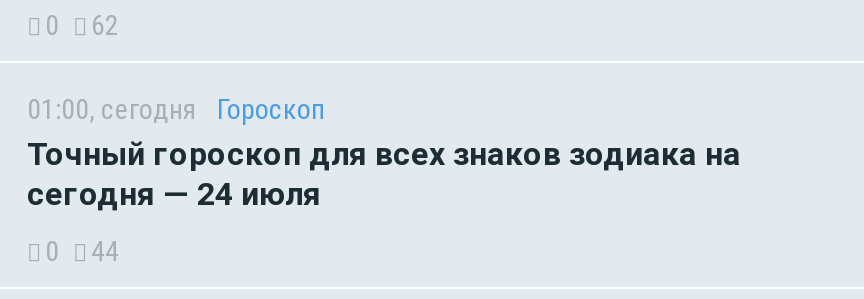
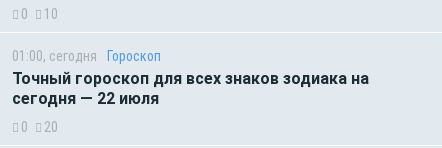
- 0 62
+ 0 10

- сегодня — 24 июля
+ сегодня — 22 июля

- 0 44
+ 0 20
